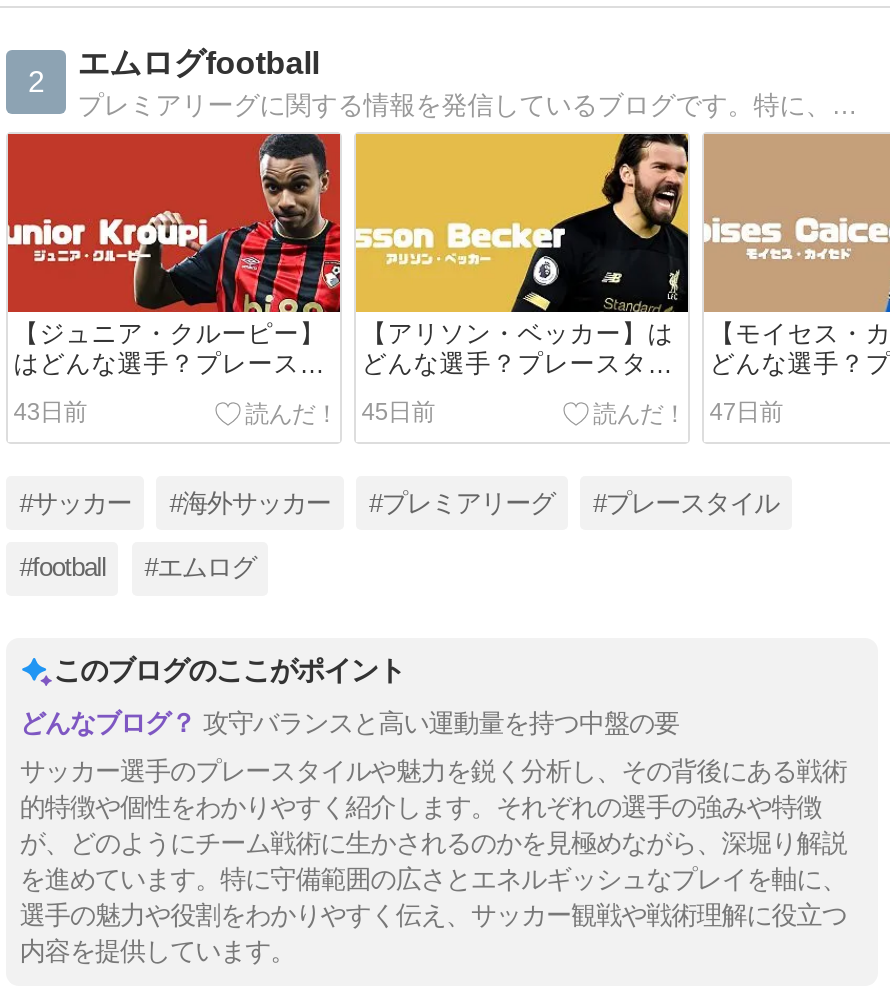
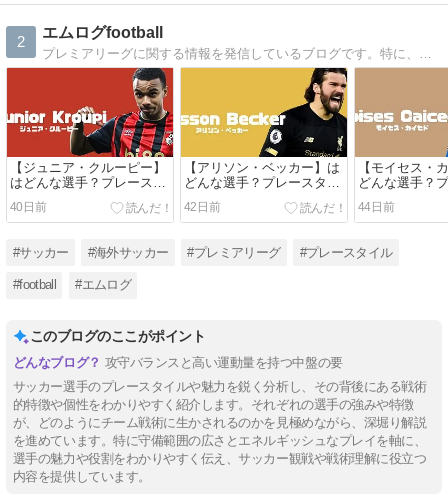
- 43日前
+ 40日前

- 45日前
+ 42日前

- 47日前
+ 44日前
